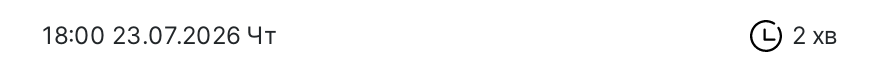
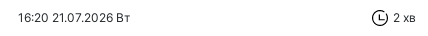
- 18:00 23.07.2026 Чт
+ 16:20 21.07.2026 Вт
